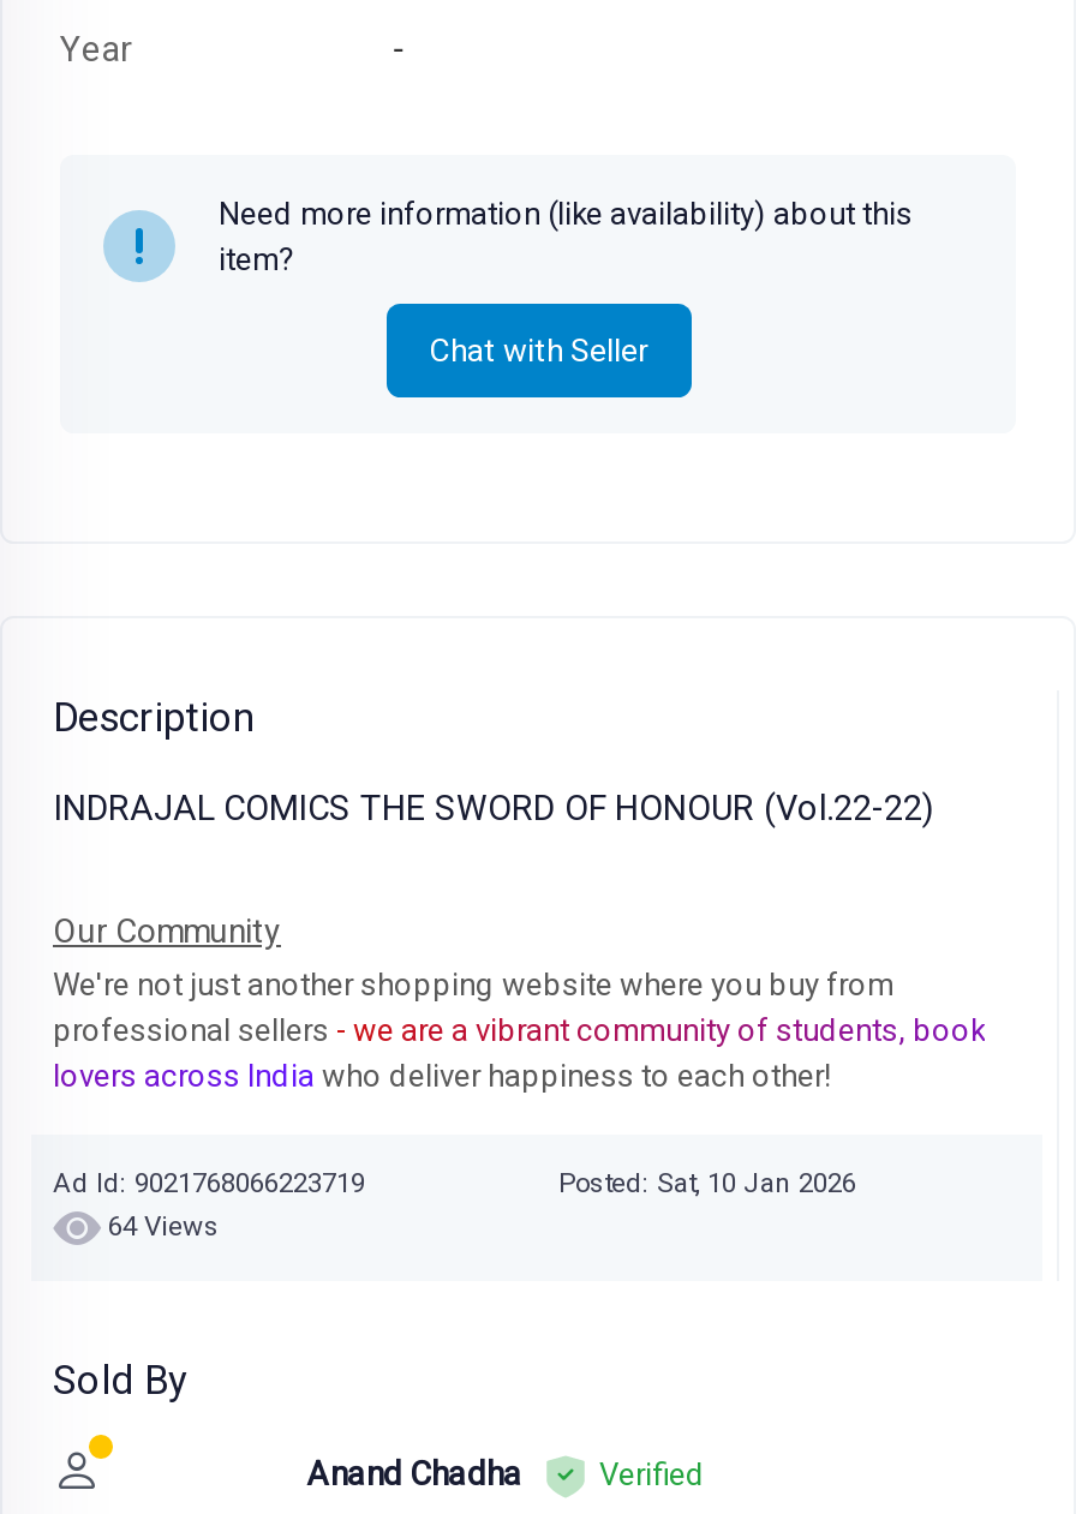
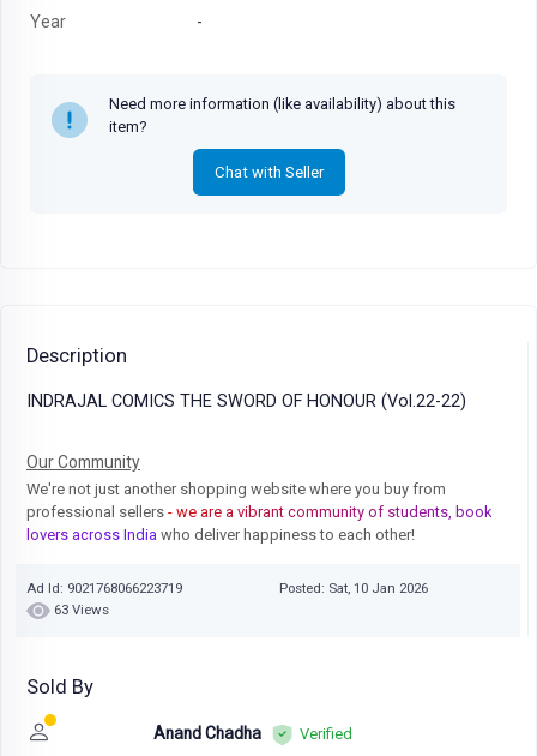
- 64 Views
+ 63 Views
